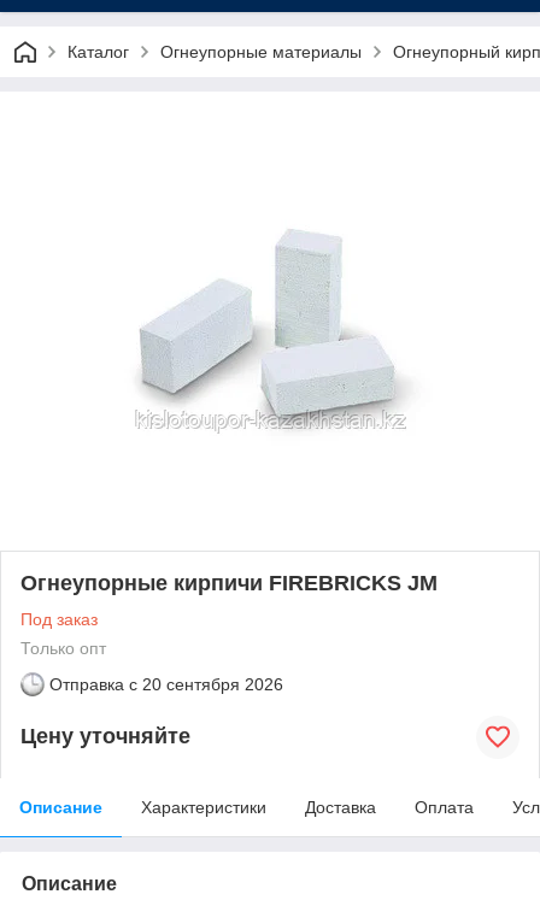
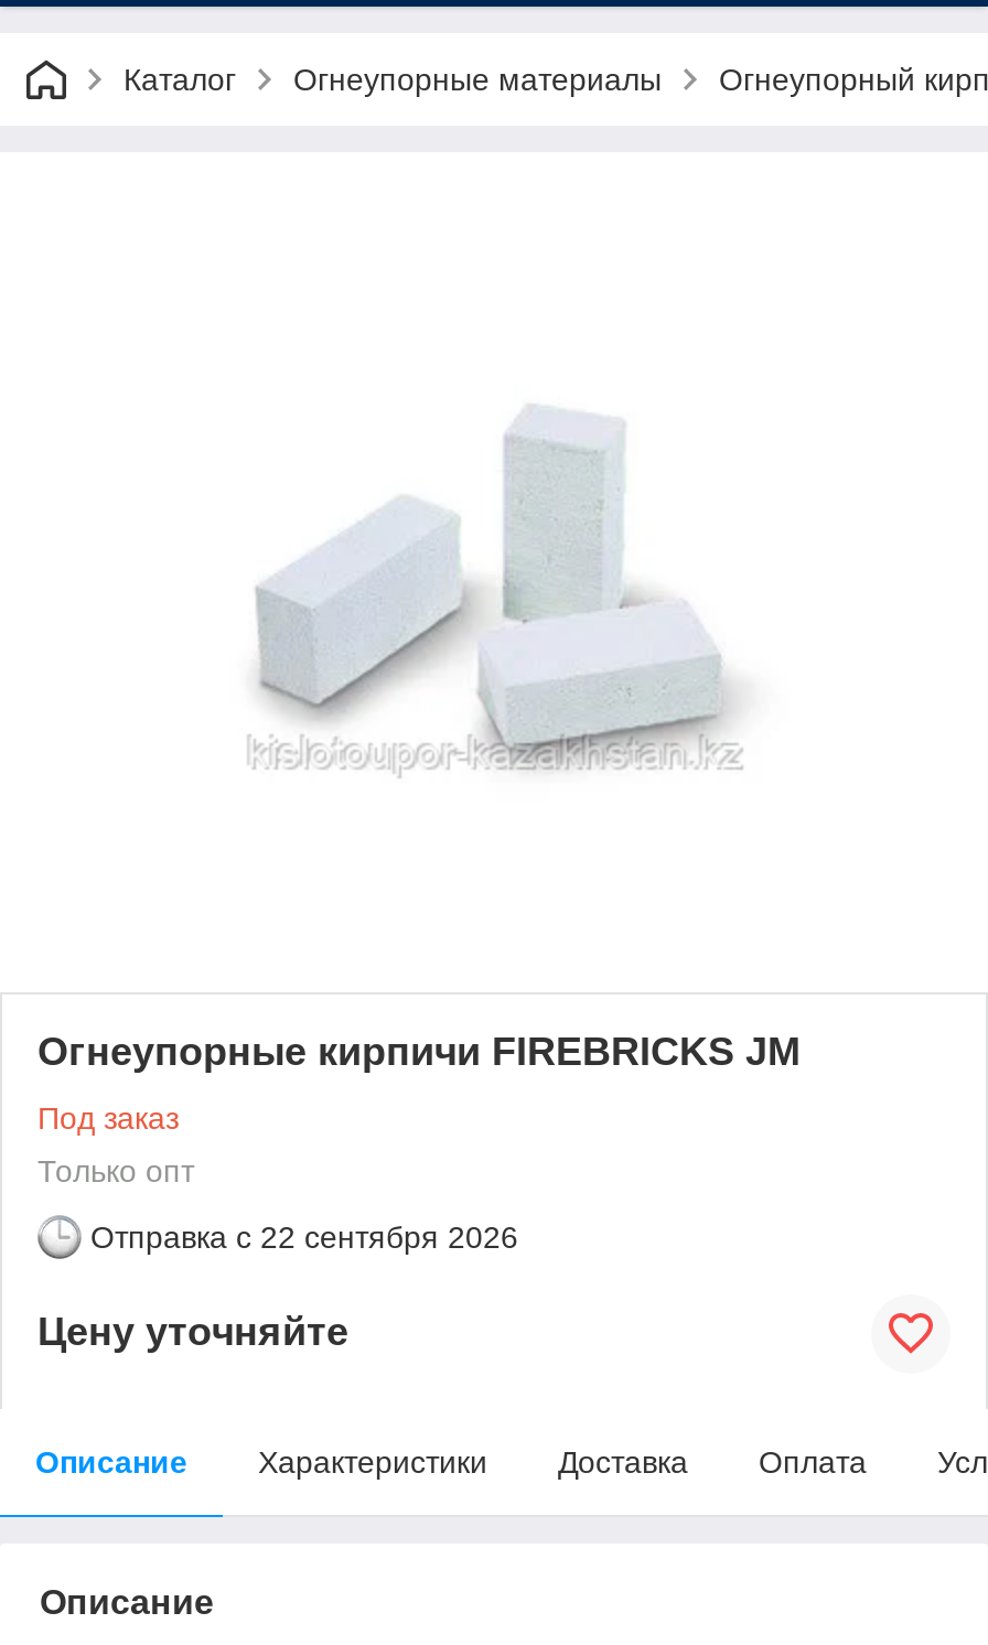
- Отправка с 20 сентября 2026
+ Отправка с 22 сентября 2026
